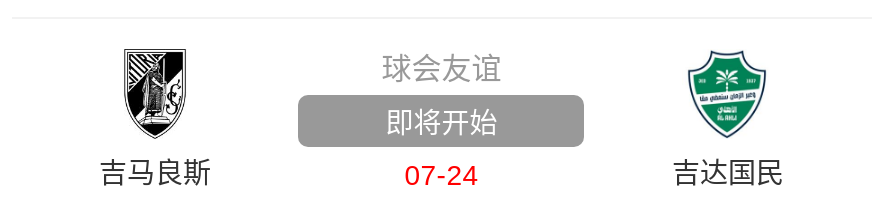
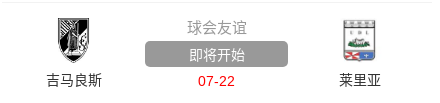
- [image]
- 07-24
- 吉达国民
+ [image]
+ 07-22
+ 莱里亚
